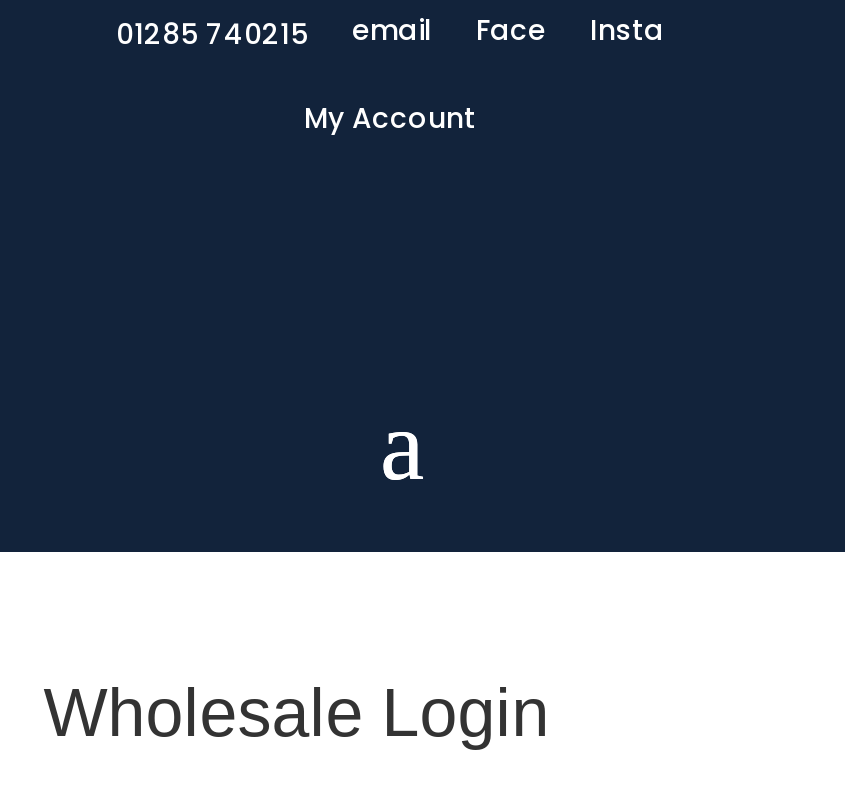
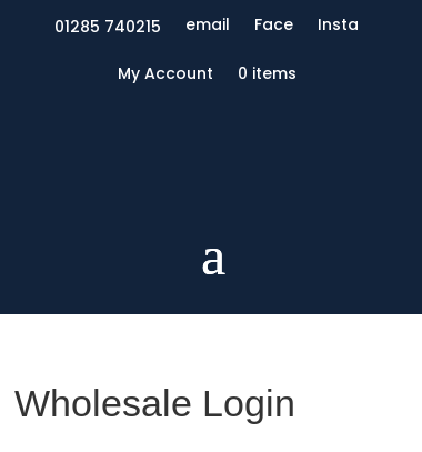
+ 0 items
